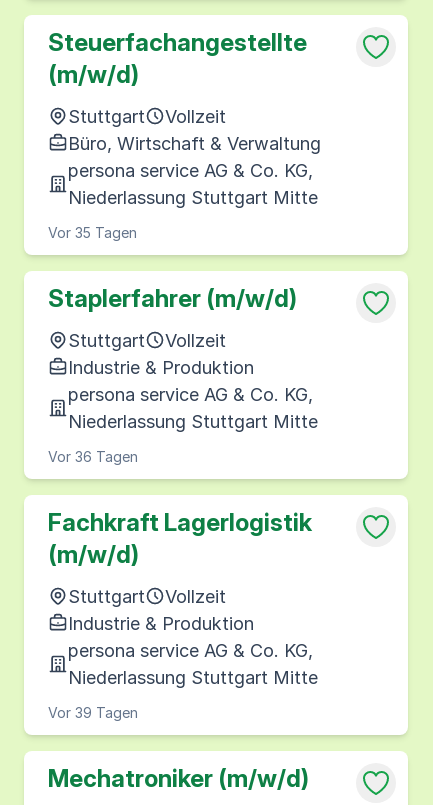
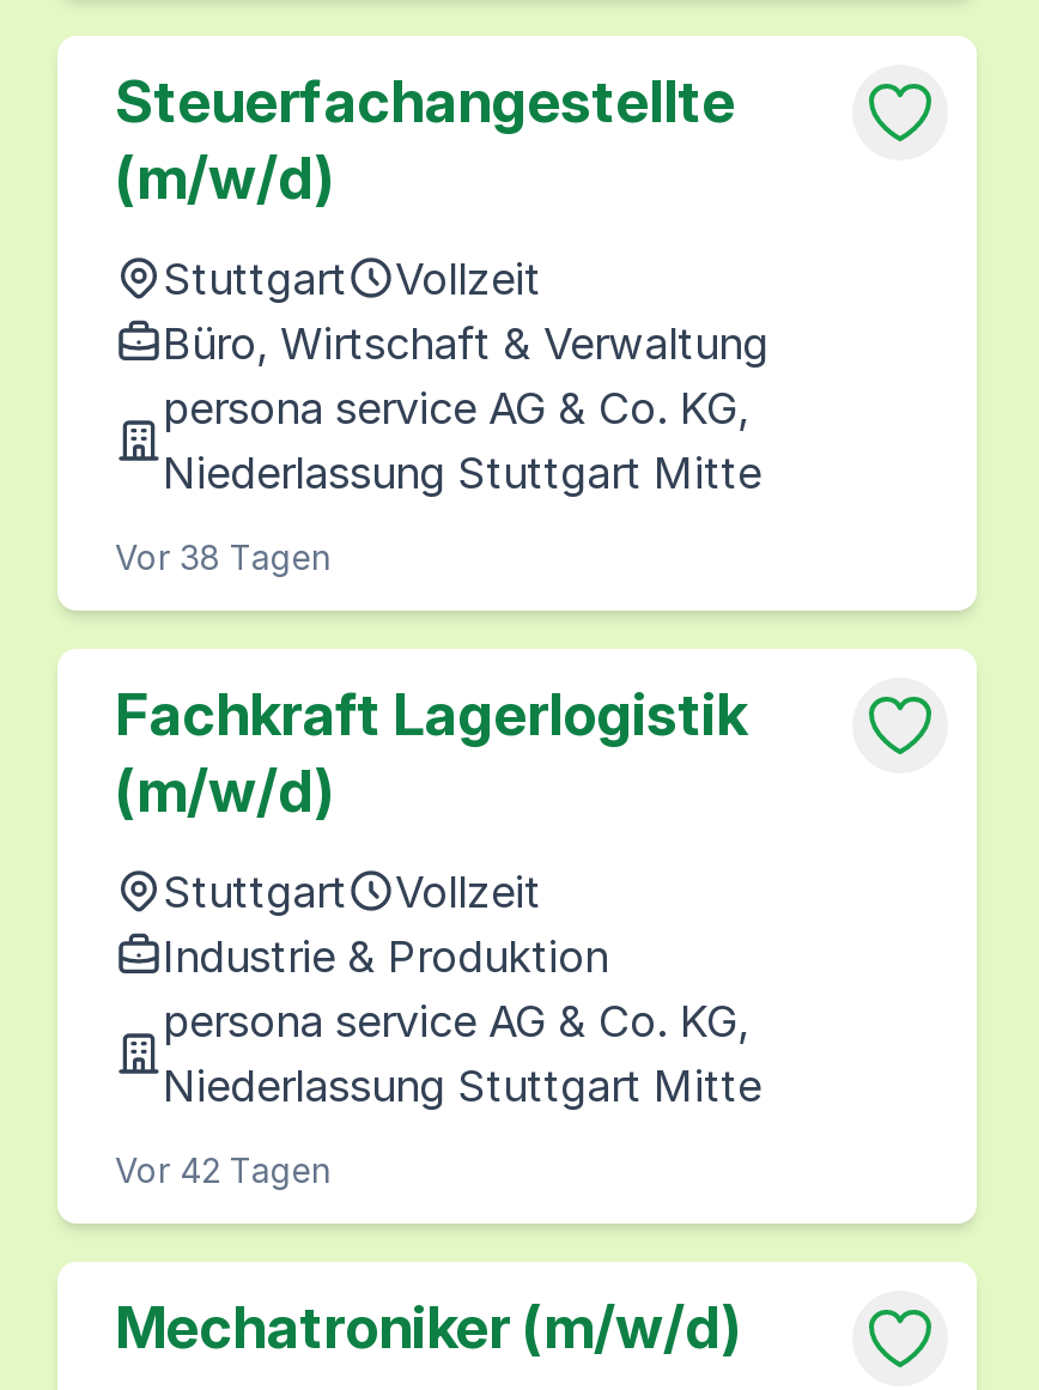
- Vor 35 Tagen
- Staplerfahrer (m/w/d)
- Stuttgart
- Vollzeit
- Industrie & Produktion
- persona service AG & Co. KG,
- Niederlassung Stuttgart Mitte
- Vor 36 Tagen
+ Vor 38 Tagen

- Vor 39 Tagen
+ Vor 42 Tagen
